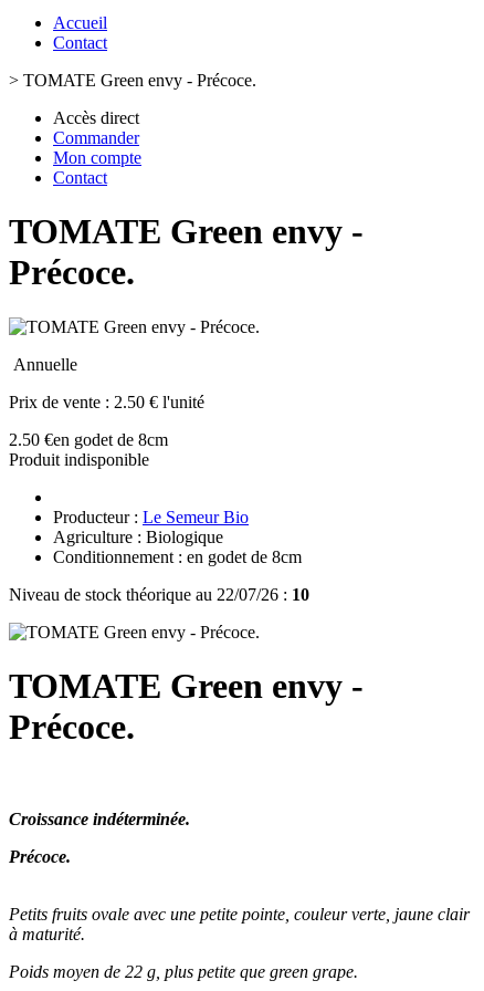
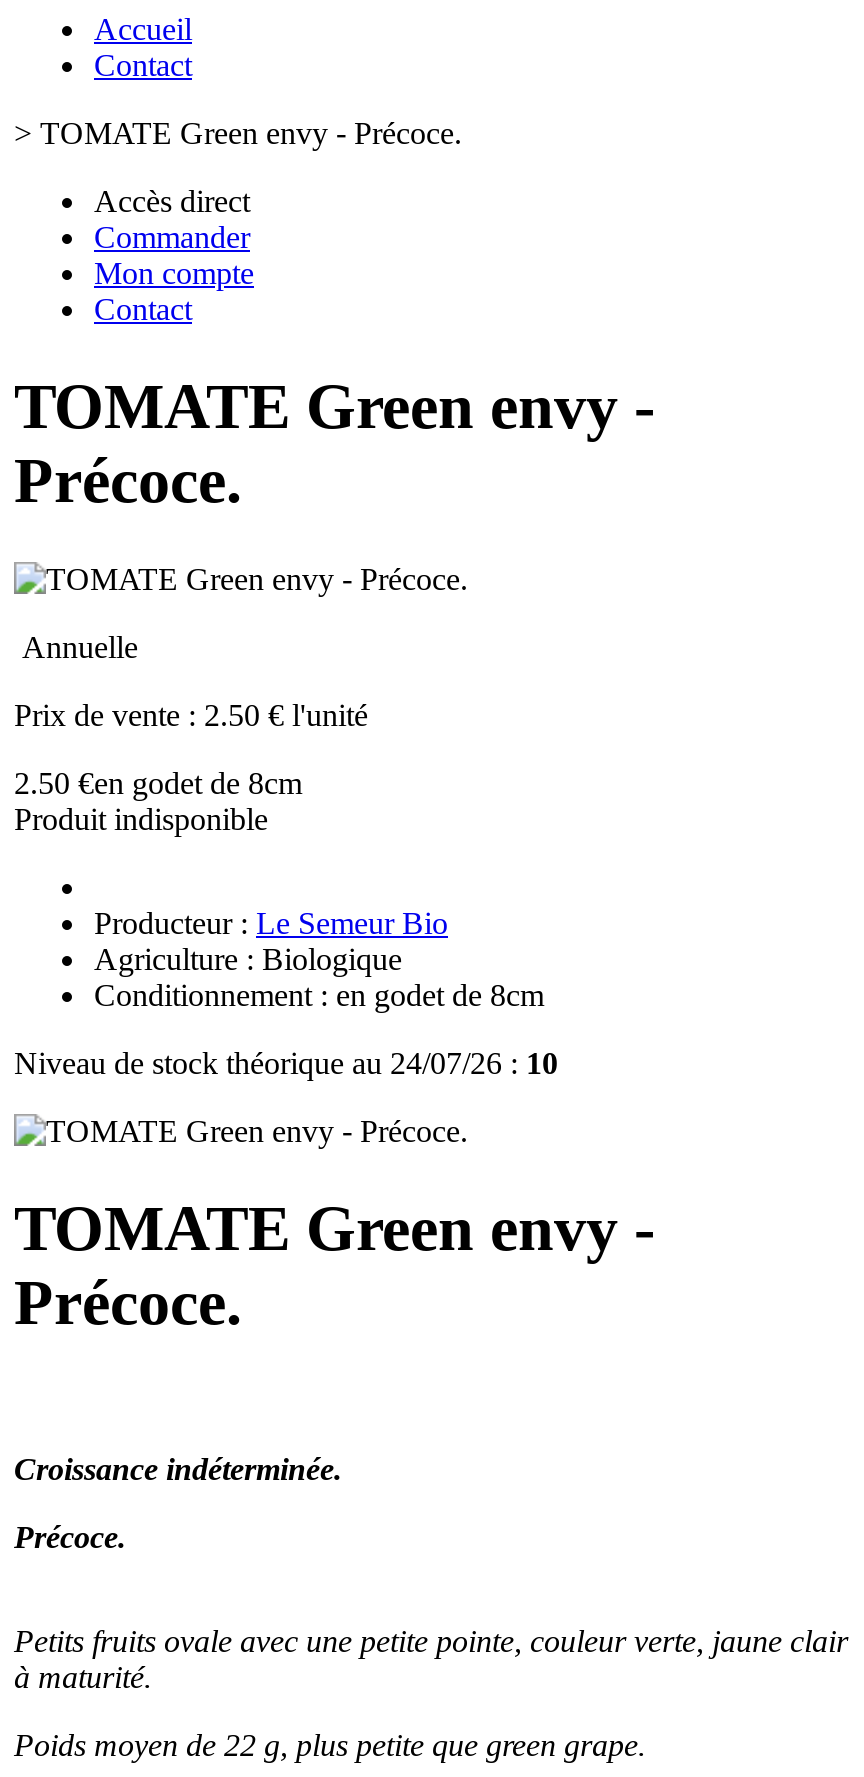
- Niveau de stock théorique au 22/07/26 : 10
+ Niveau de stock théorique au 24/07/26 : 10
